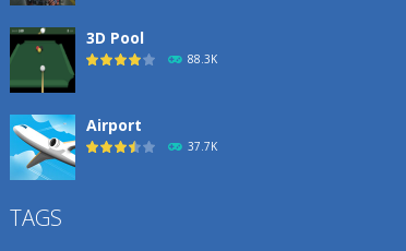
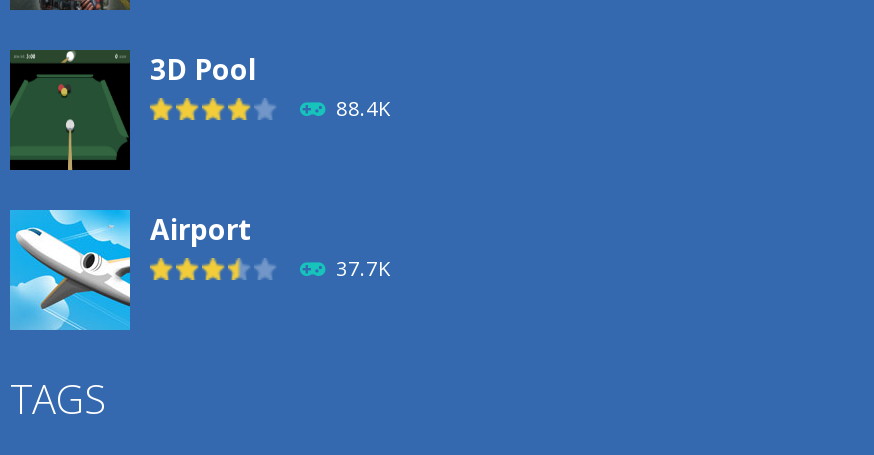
- 88.3K
+ 88.4K
